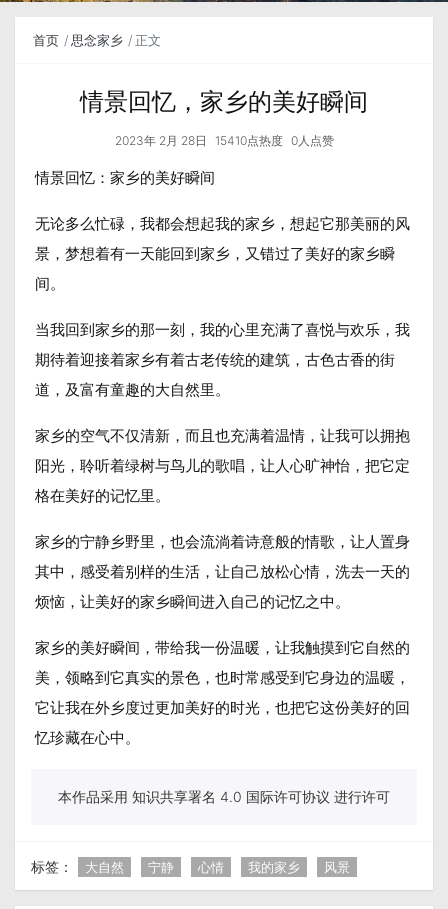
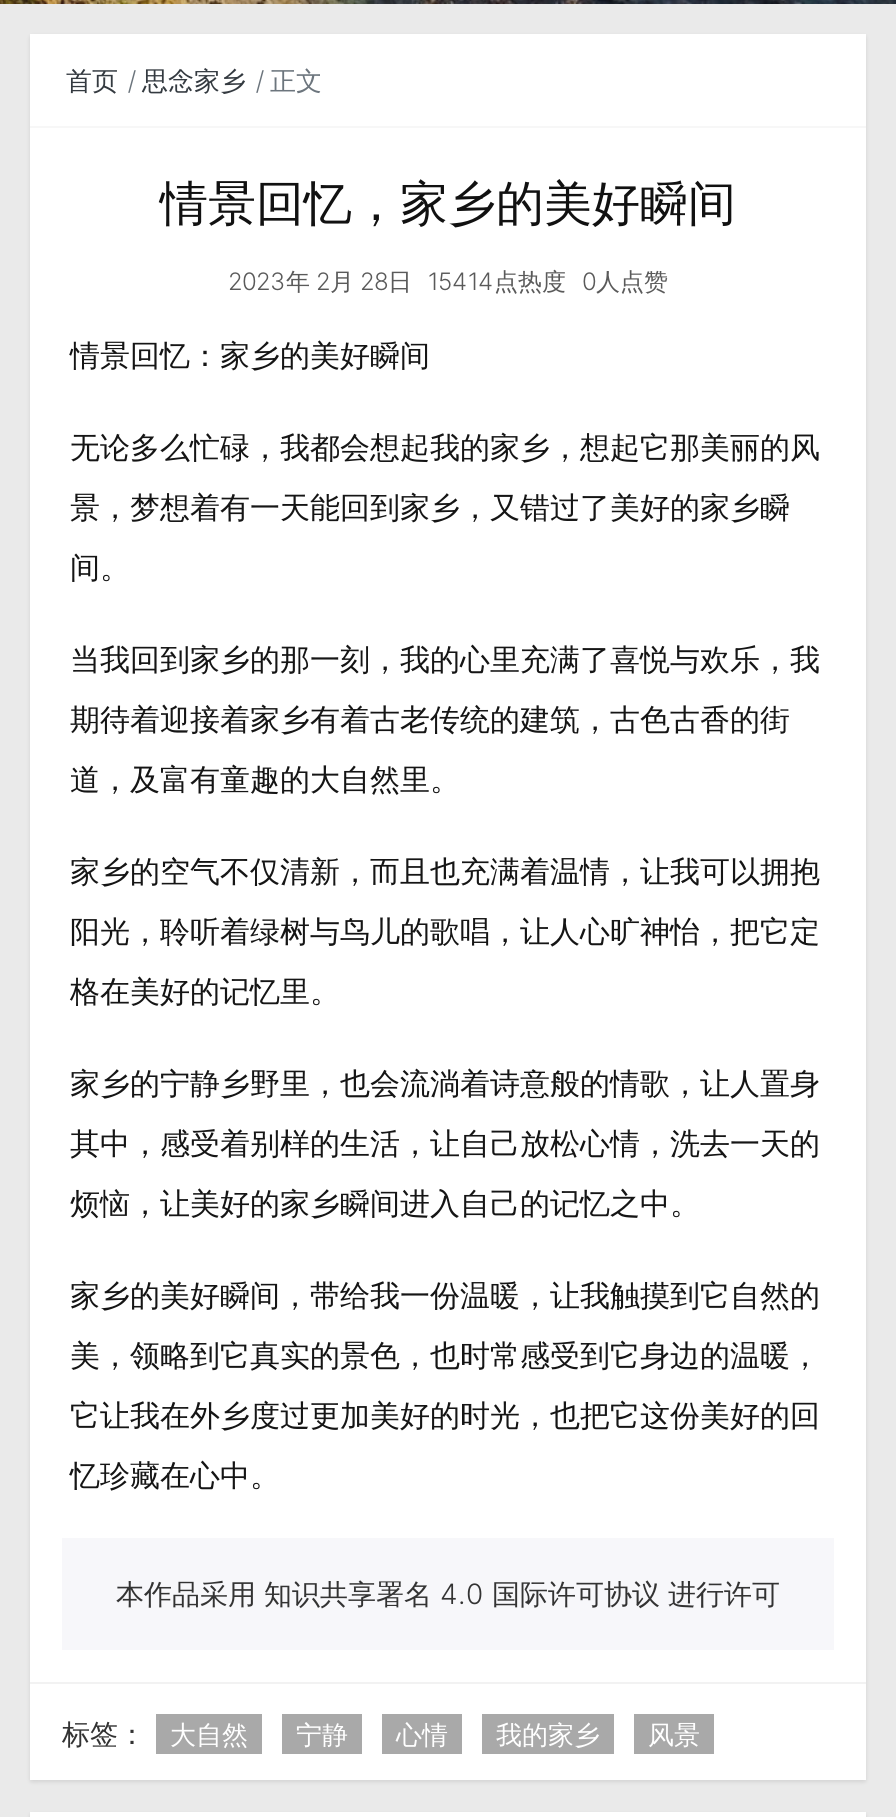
- 2023年 2月 28日 15410点热度 0人点赞
+ 2023年 2月 28日 15414点热度 0人点赞
